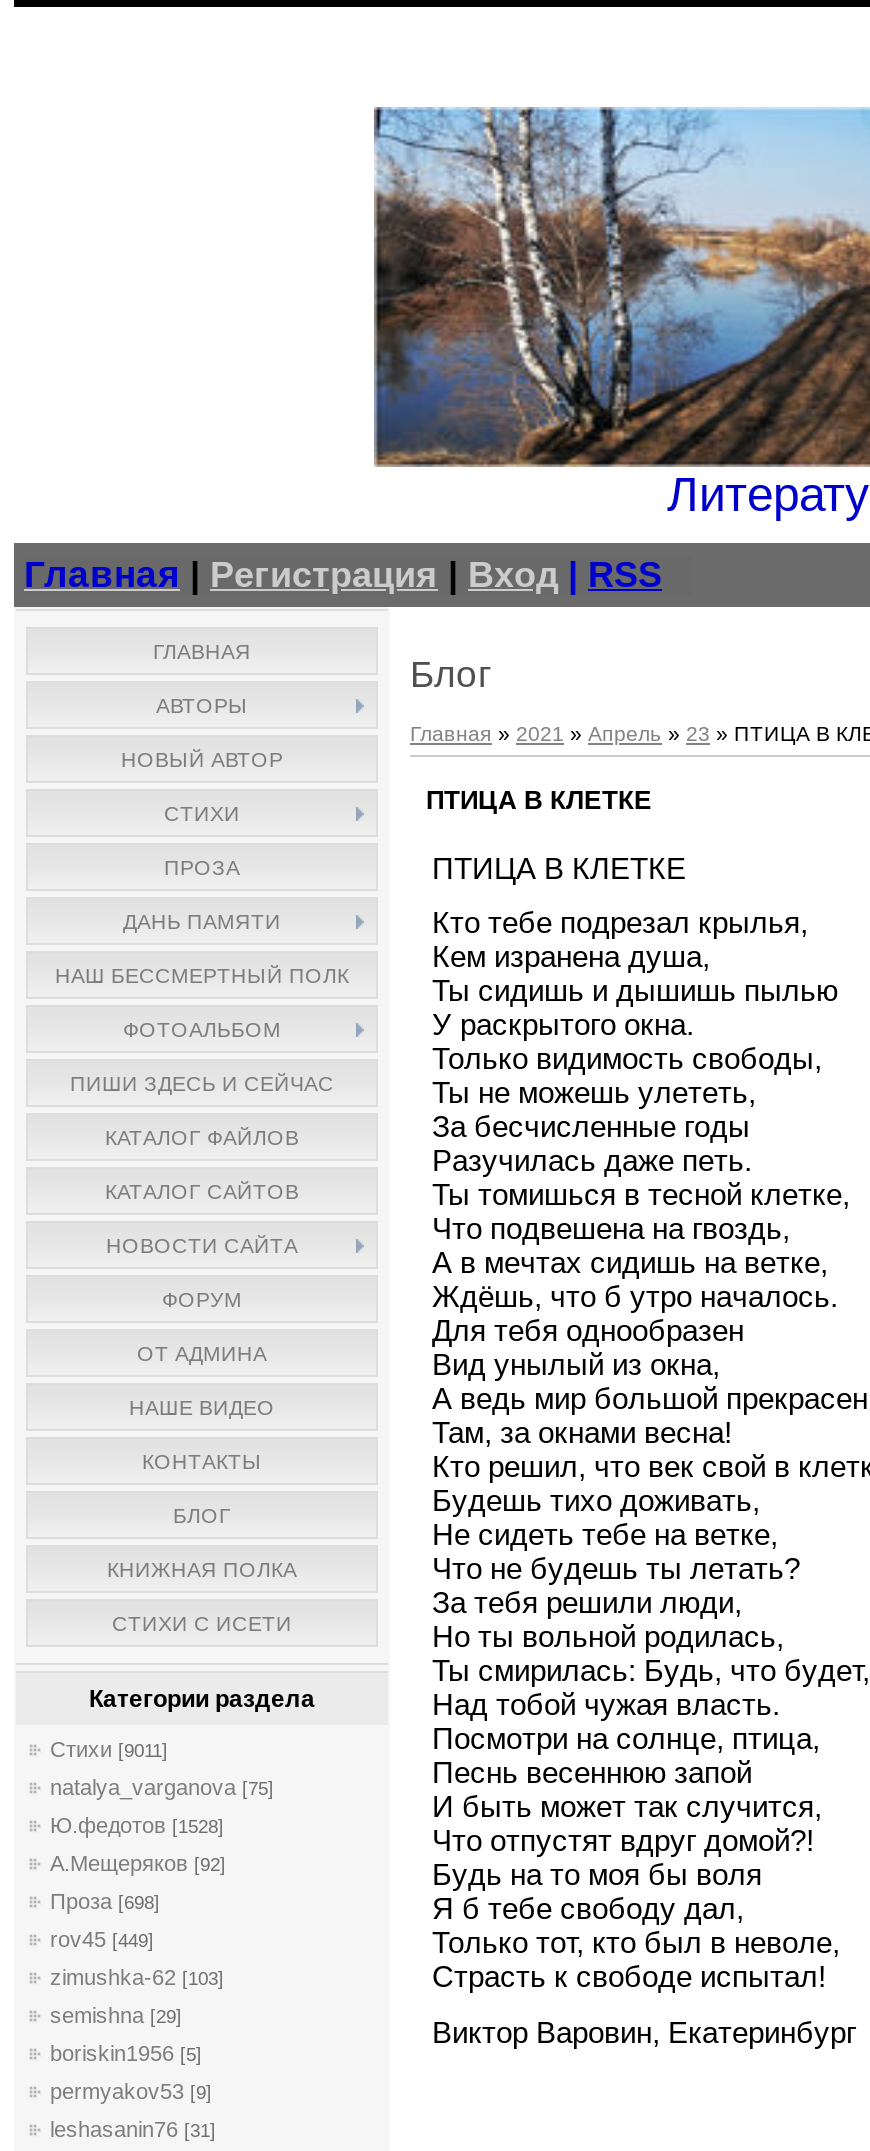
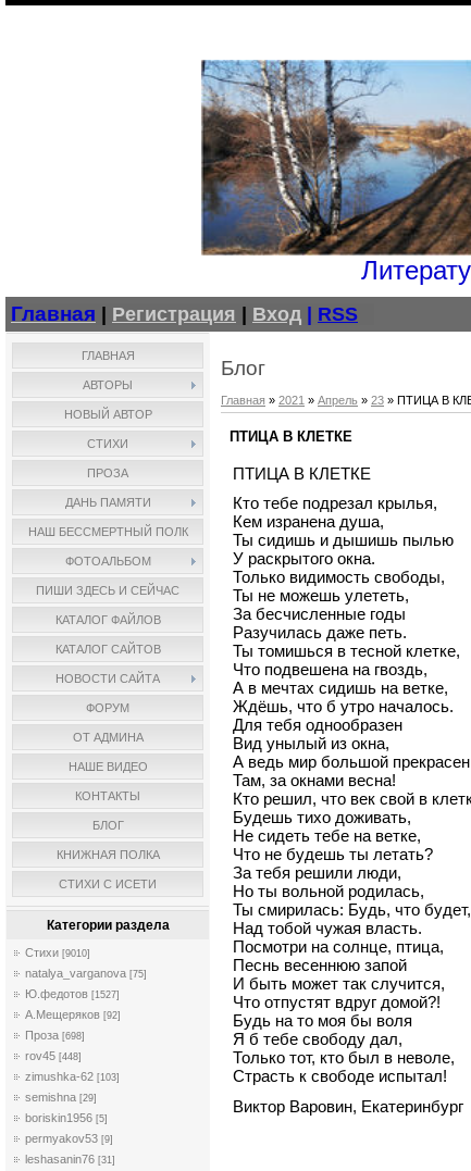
- Стихи [9011]
+ Стихи [9010]

- Ю.федотов [1528]
+ Ю.федотов [1527]

- rov45 [449]
+ rov45 [448]
